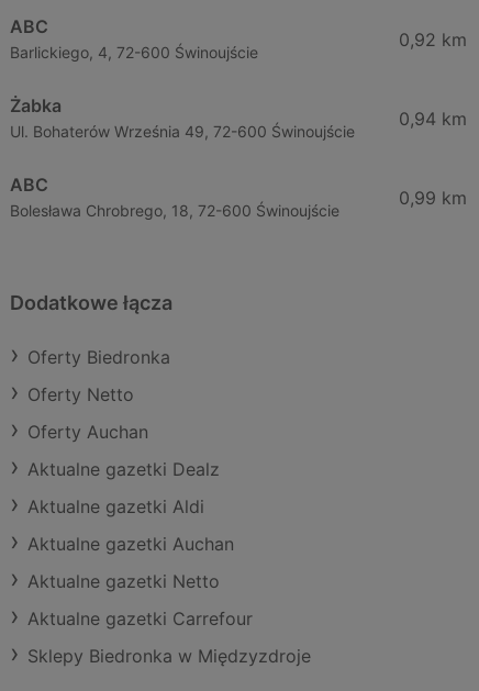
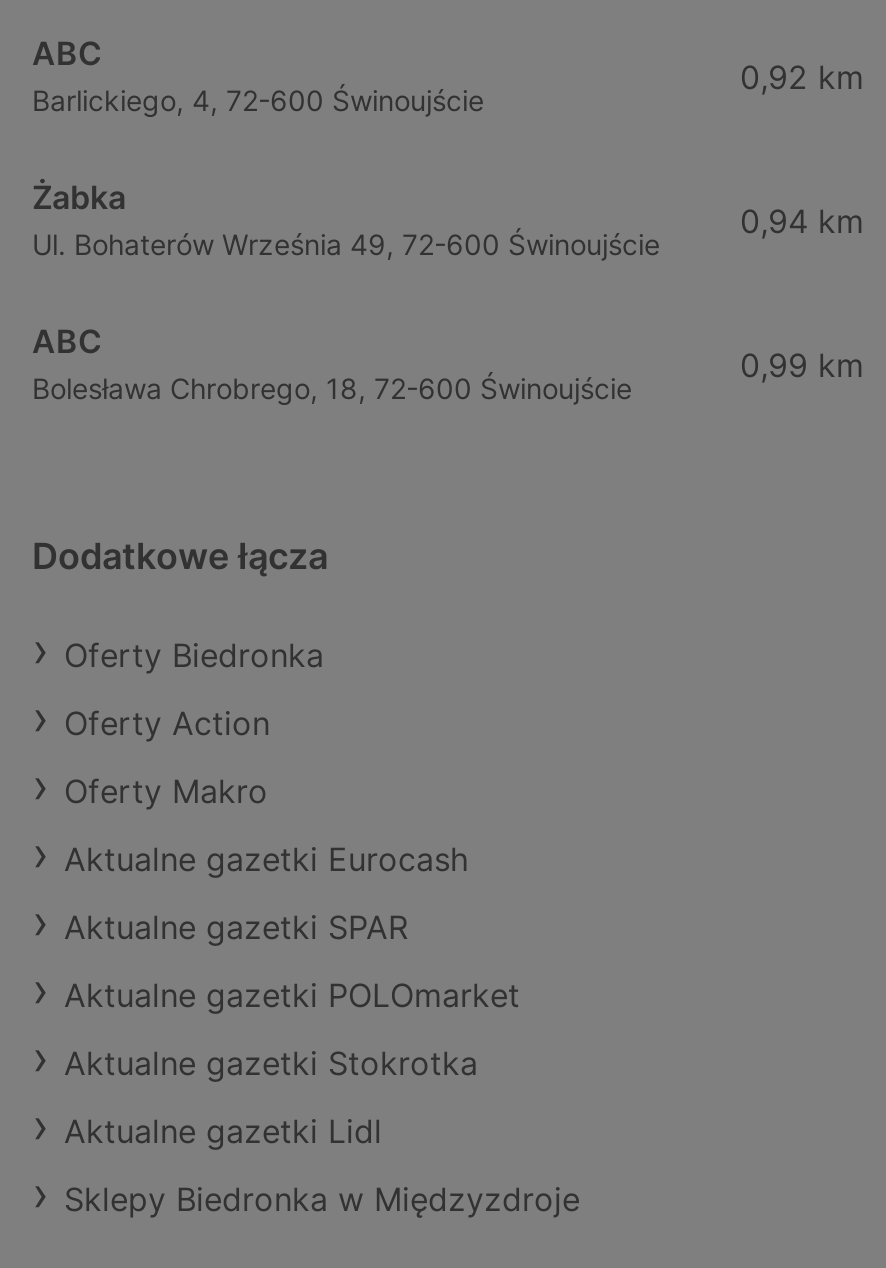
- Oferty Netto
+ Oferty Action

- Oferty Auchan
+ Oferty Makro

- Aktualne gazetki Dealz
+ Aktualne gazetki Eurocash

- Aktualne gazetki Aldi
+ Aktualne gazetki SPAR

- Aktualne gazetki Auchan
+ Aktualne gazetki POLOmarket

- Aktualne gazetki Netto
+ Aktualne gazetki Stokrotka

- Aktualne gazetki Carrefour
+ Aktualne gazetki Lidl
